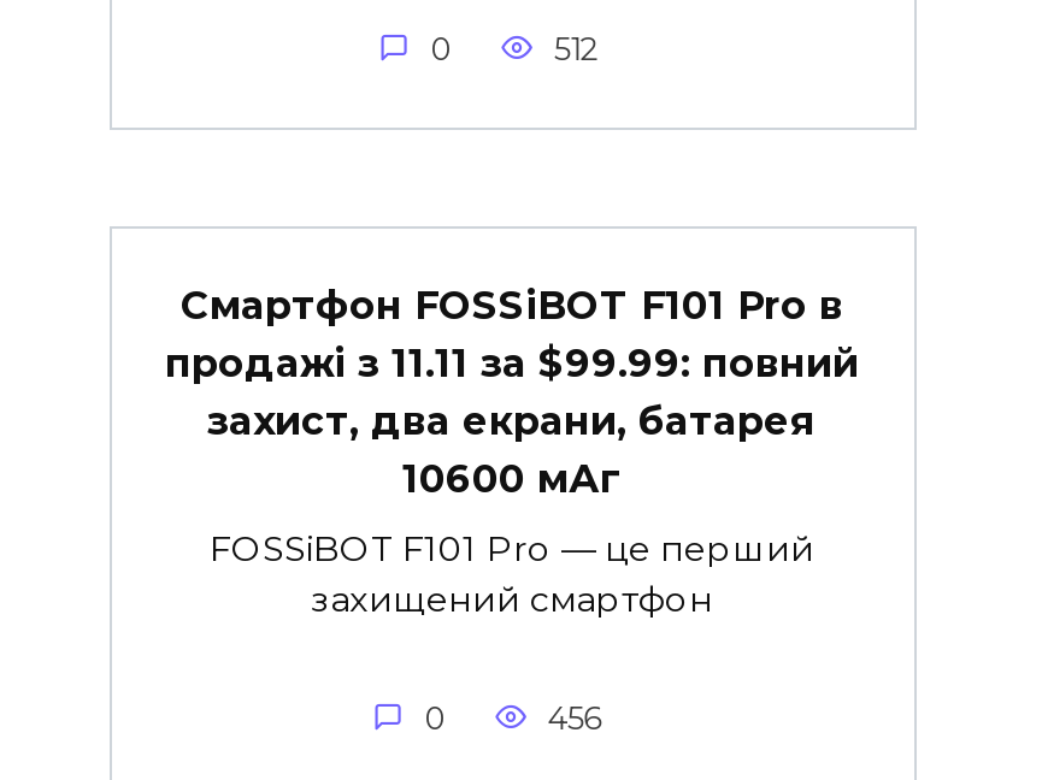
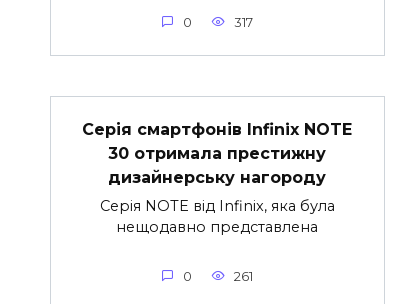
- 512
+ 317

- Смартфон FOSSiBOT F101 Pro в
- продажі з 11.11 за $99.99: повний
- захист, два екрани, батарея
- 10600 мАг
+ Серія смартфонів Infinix NOTE
+ 30 отримала престижну
+ дизайнерську нагороду

- FOSSiBOT F101 Pro — це перший
- захищений смартфон
+ Серія NOTE від Infinix, яка була
+ нещодавно представлена

- 456
+ 261
